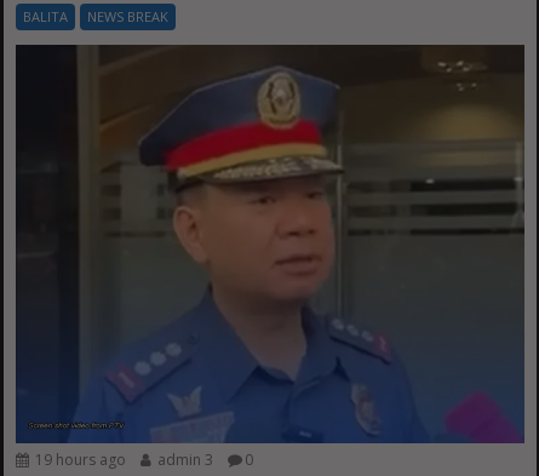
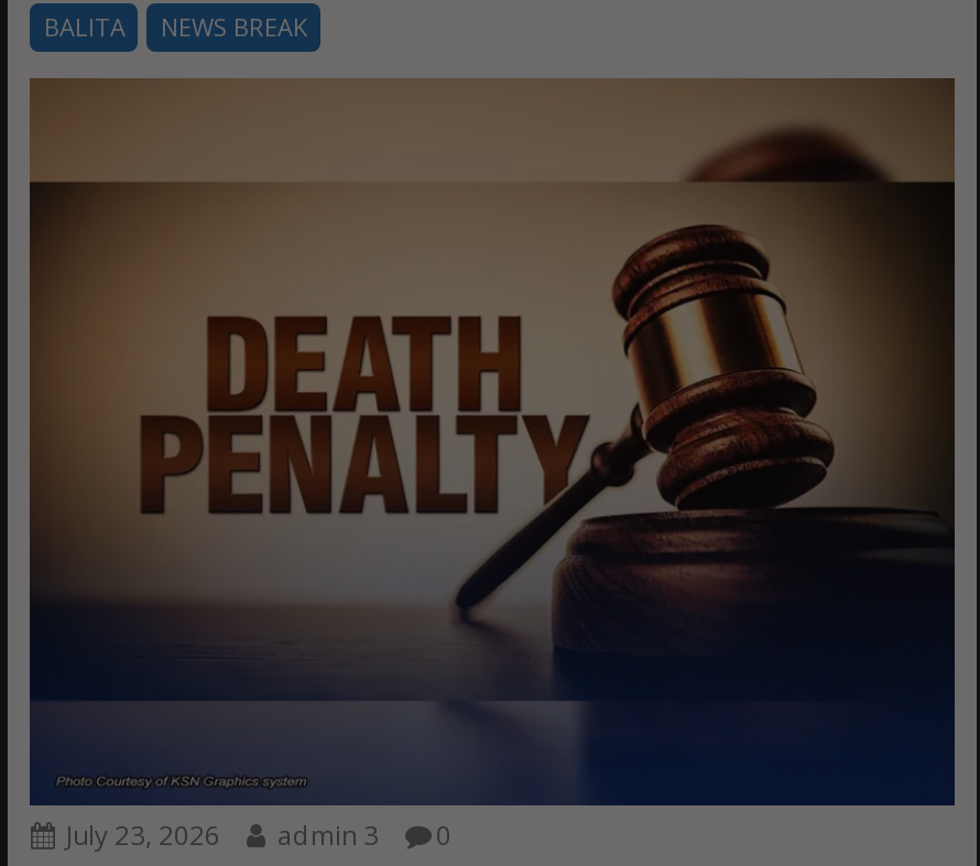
- [image]
- 19 hours ago admin 3 0
+ [image]
+ July 23, 2026 admin 3 0
